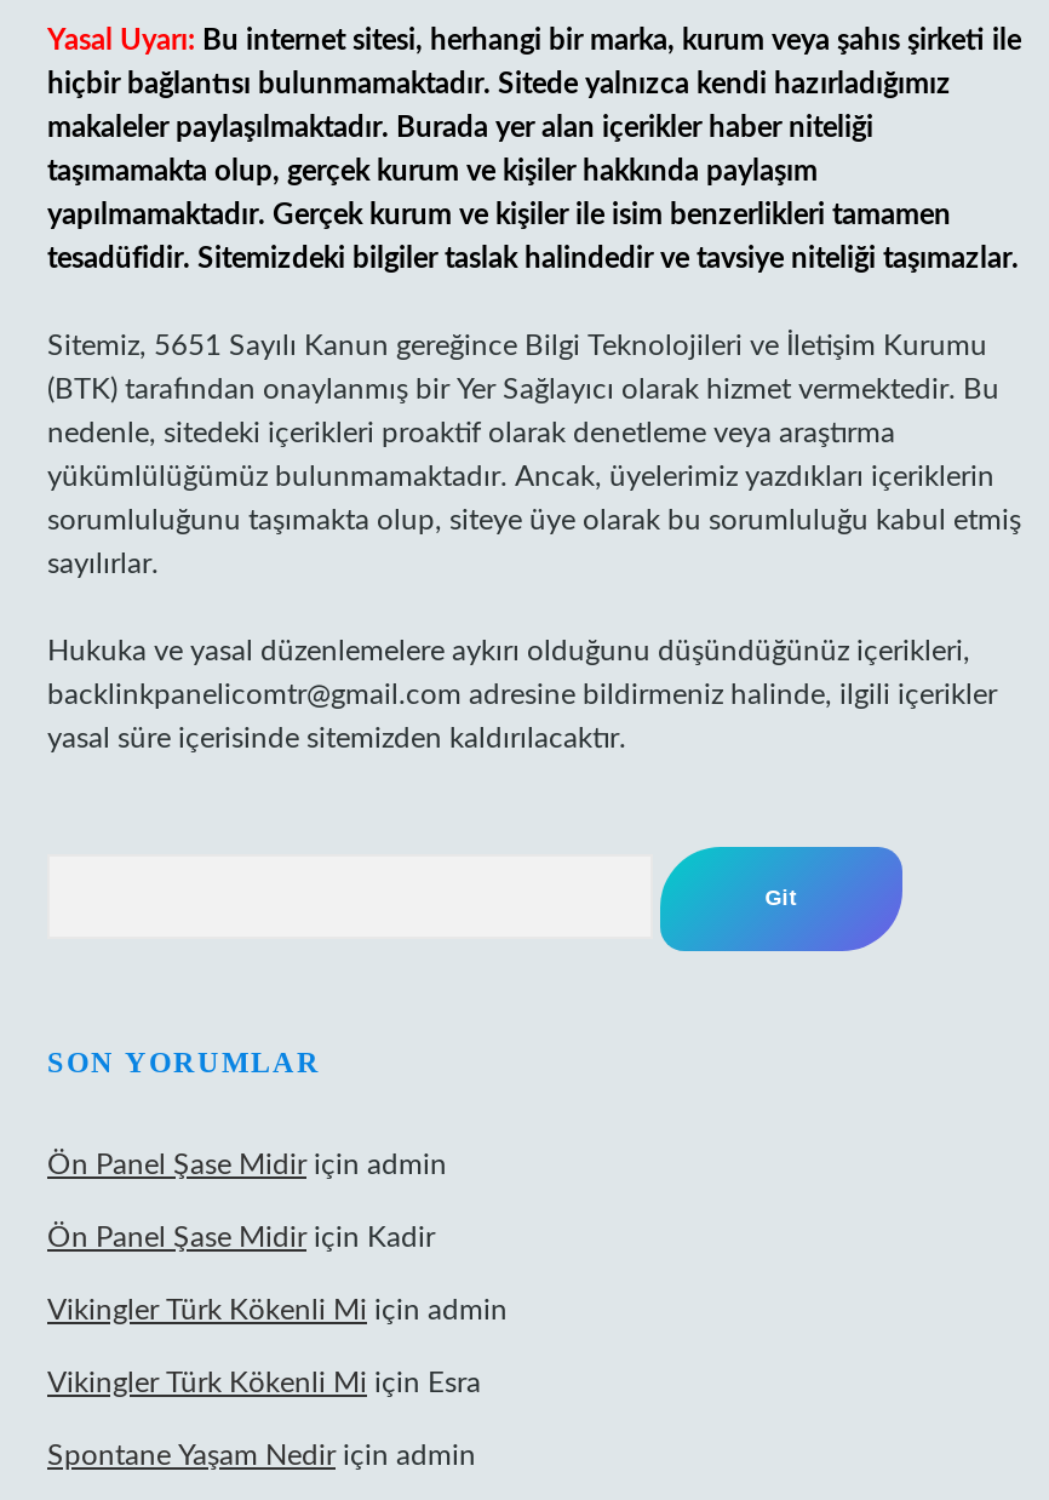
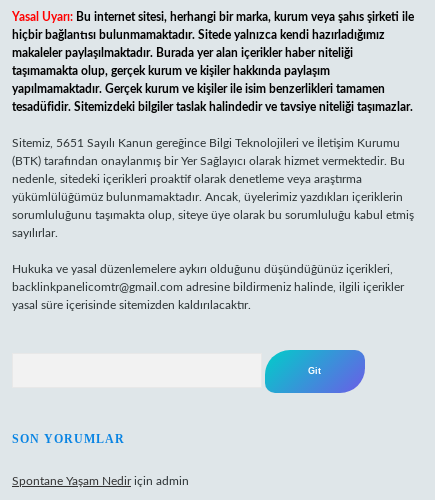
- Ön Panel Şase Midir için admin
- Ön Panel Şase Midir için Kadir
- Vikingler Türk Kökenli Mi için admin
- Vikingler Türk Kökenli Mi için Esra
